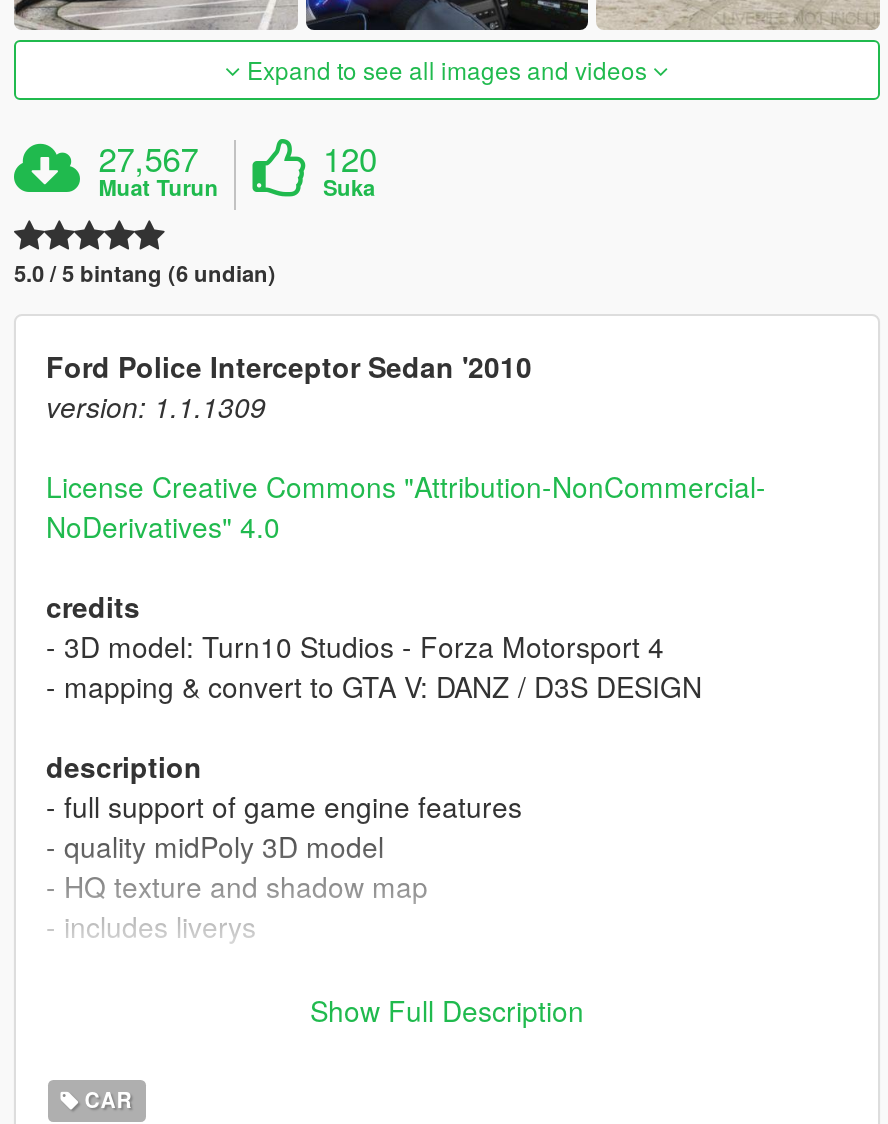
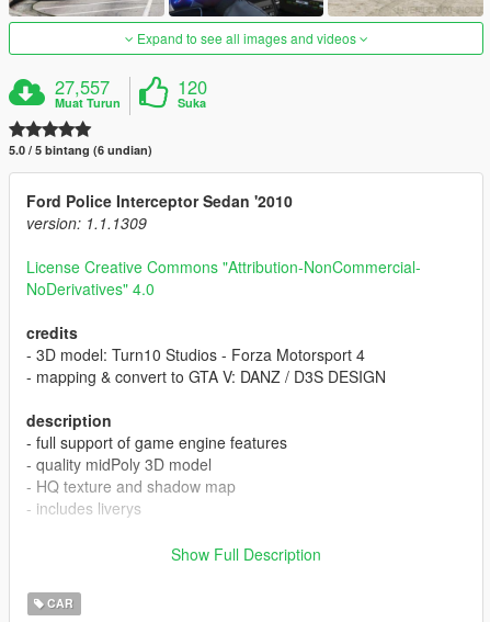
- 27,567
+ 27,557
